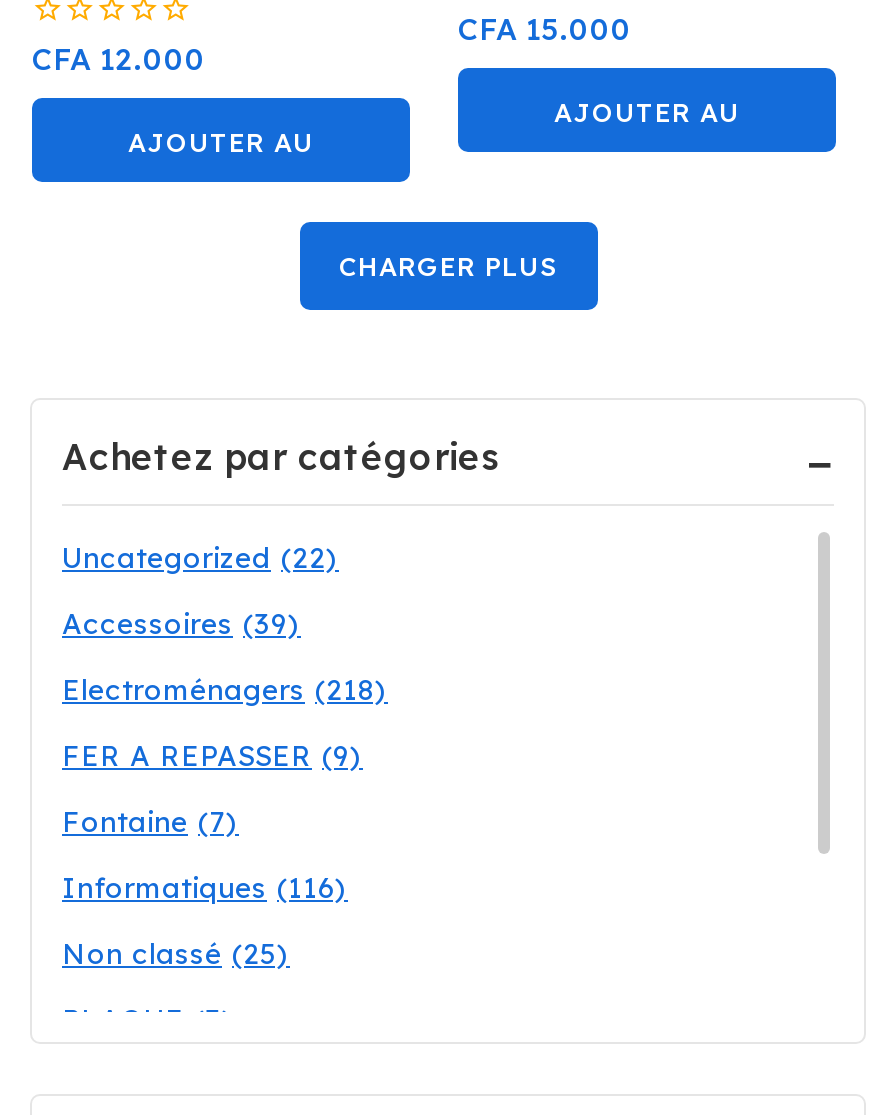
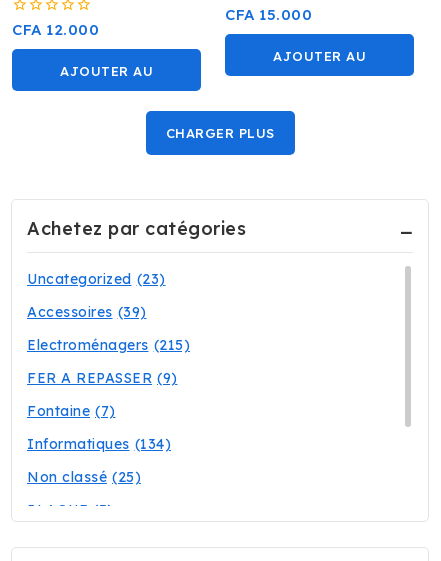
- Uncategorized (22)
+ Uncategorized (23)

- Electroménagers (218)
+ Electroménagers (215)

- Informatiques (116)
+ Informatiques (134)
